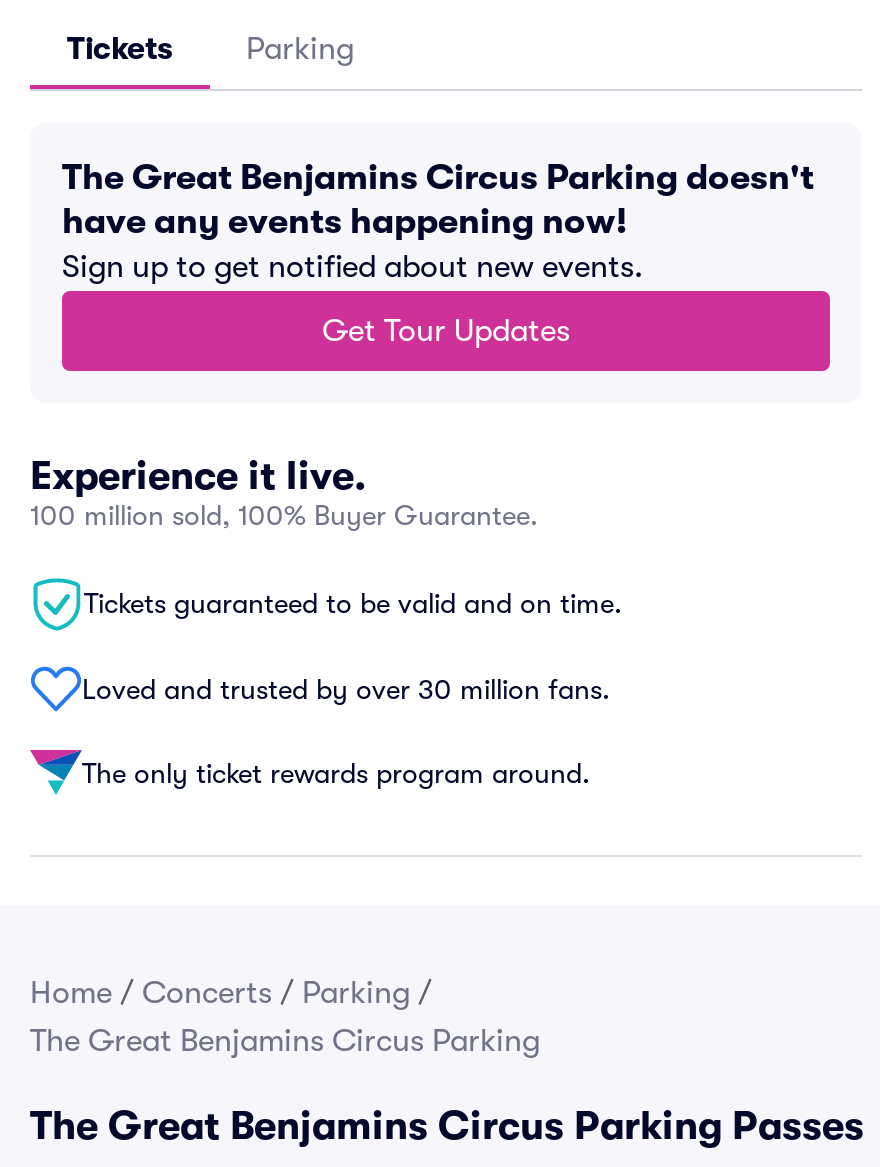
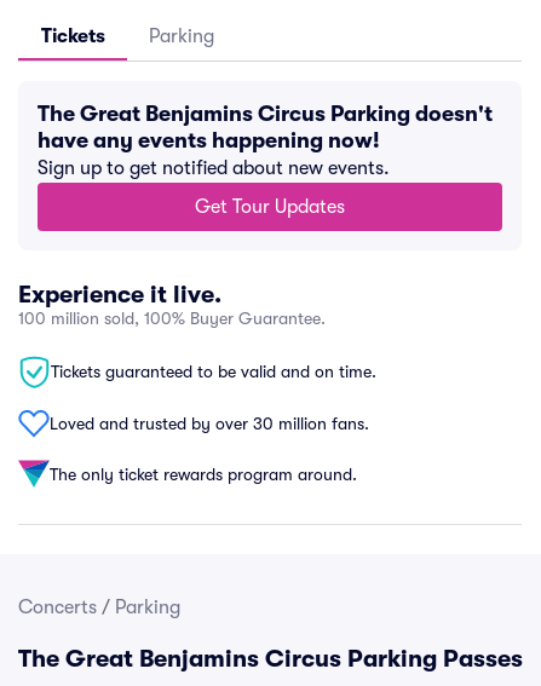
- Home / Concerts / Parking /
- The Great Benjamins Circus Parking
+ Concerts / Parking
